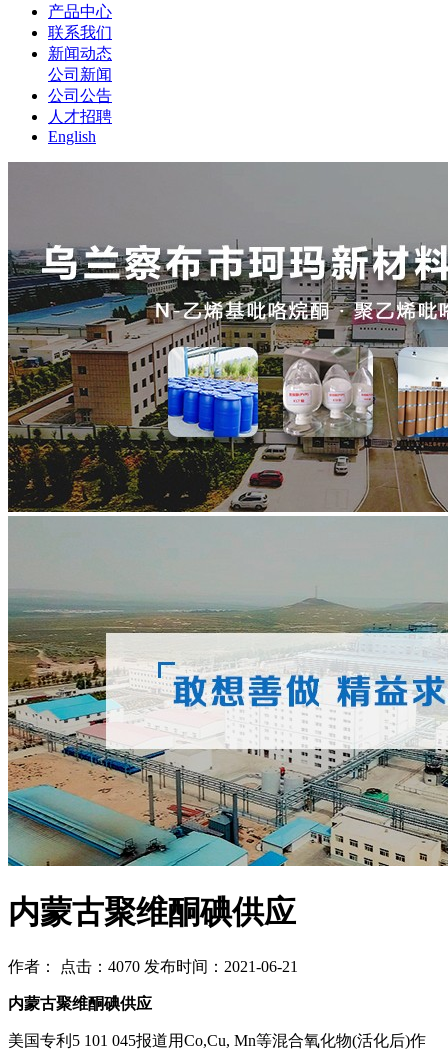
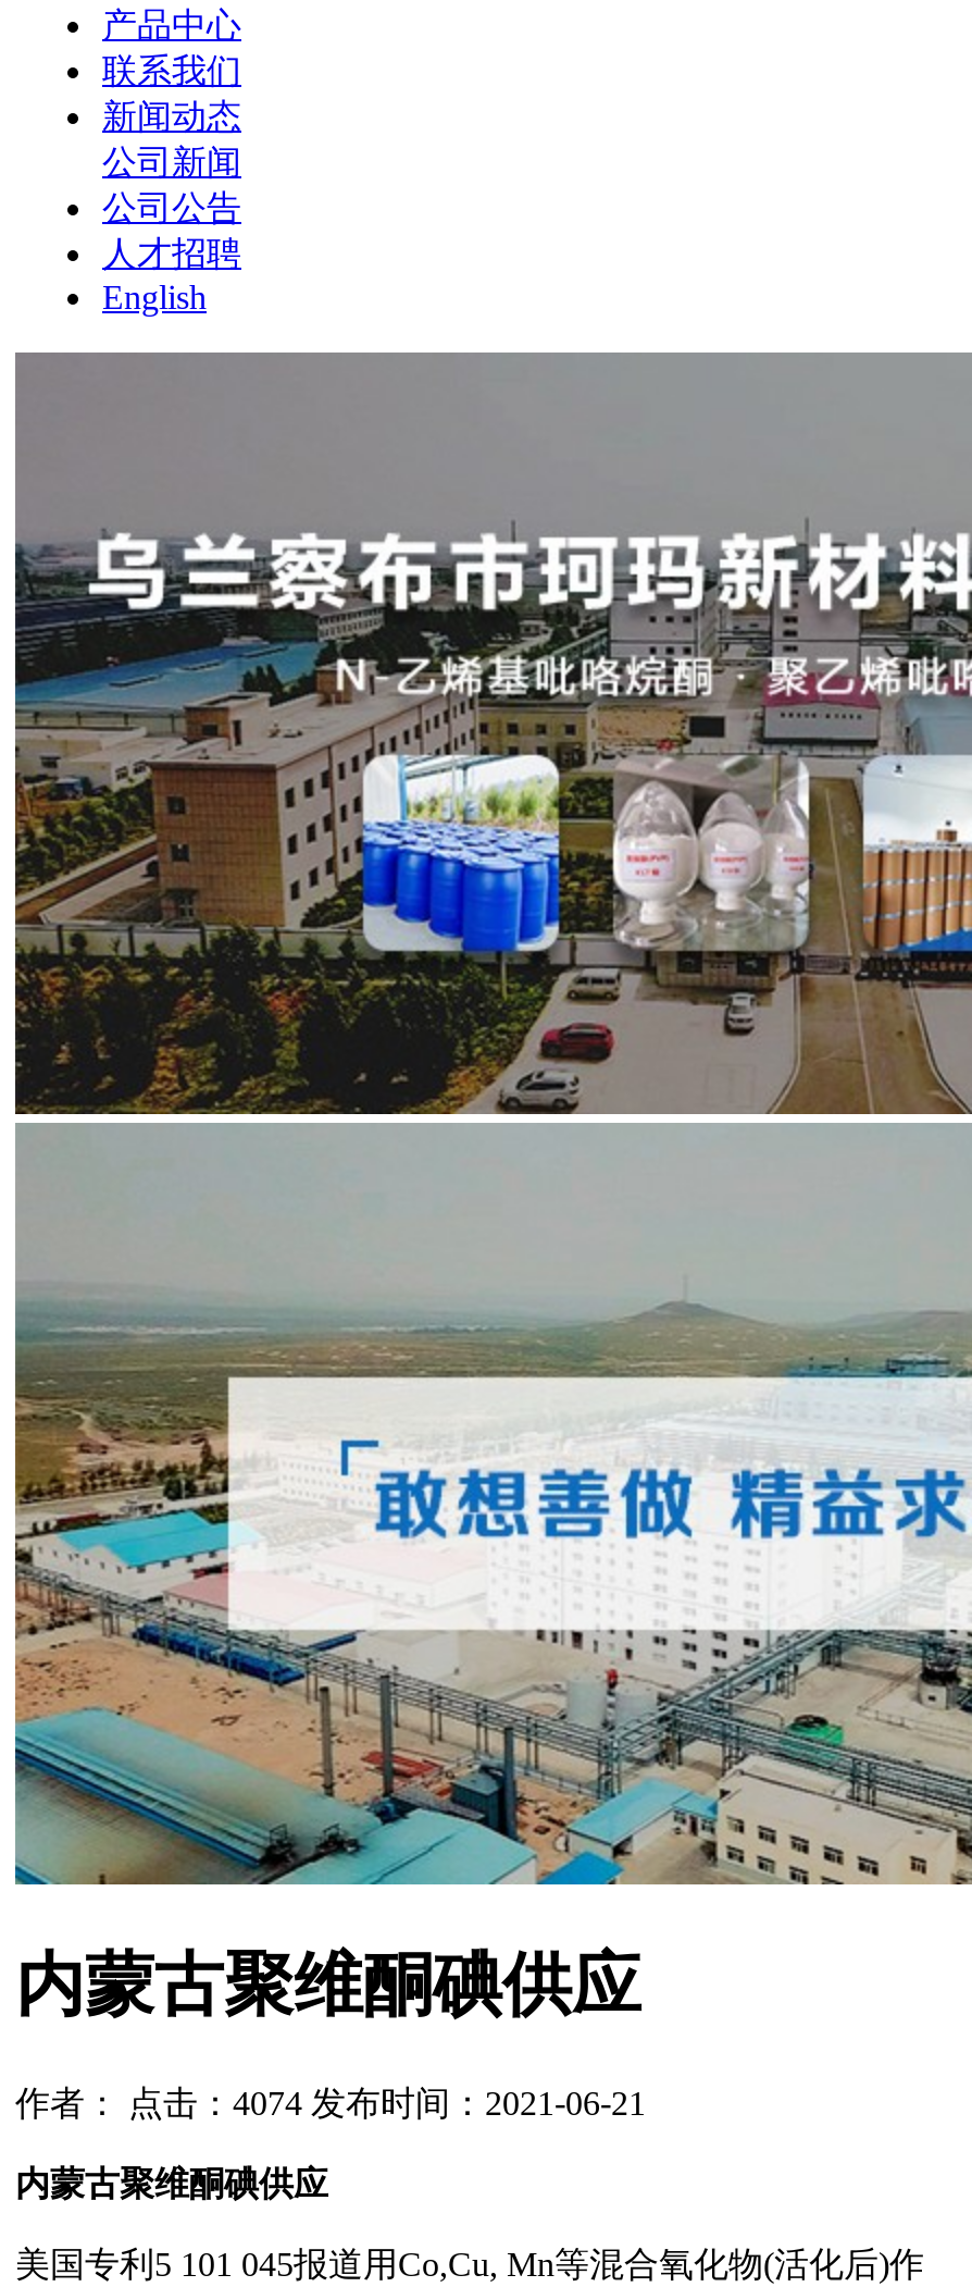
- 作者： 点击：4070 发布时间：2021-06-21
+ 作者： 点击：4074 发布时间：2021-06-21
